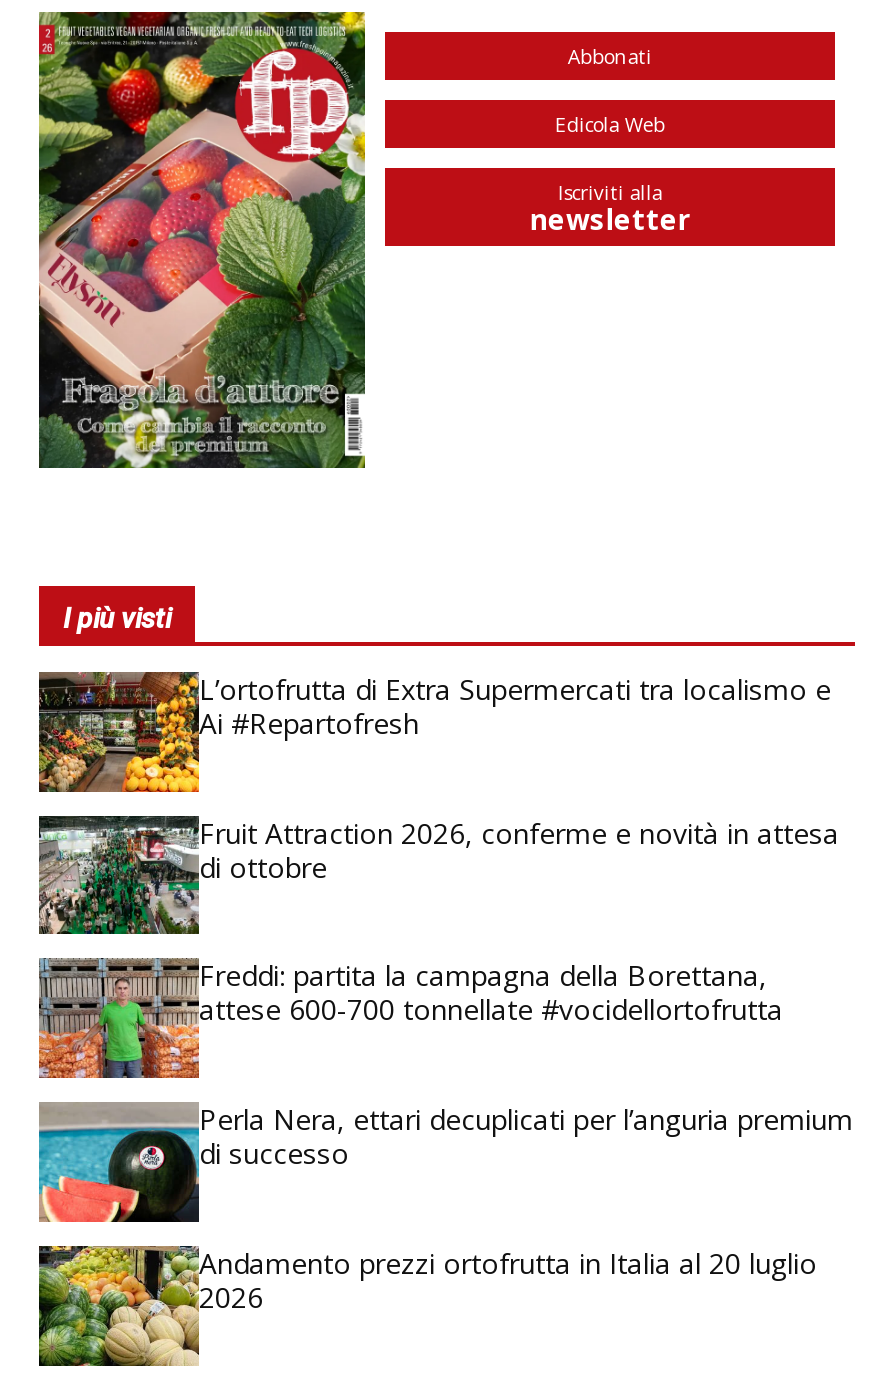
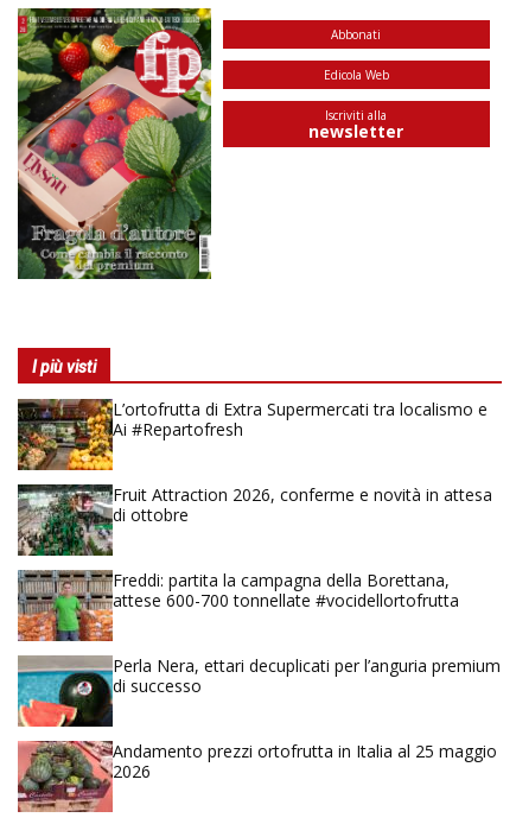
- [image]
- Andamento prezzi ortofrutta in Italia al 20 luglio
+ [image]
+ Andamento prezzi ortofrutta in Italia al 25 maggio
